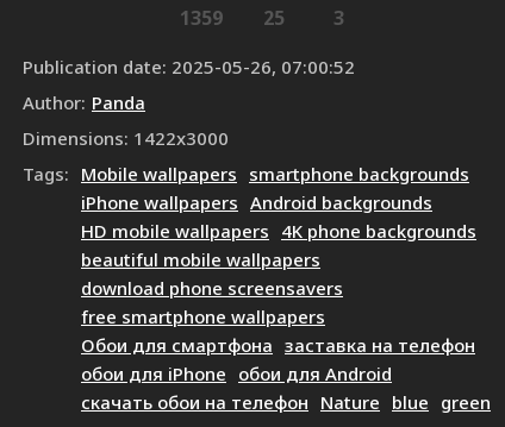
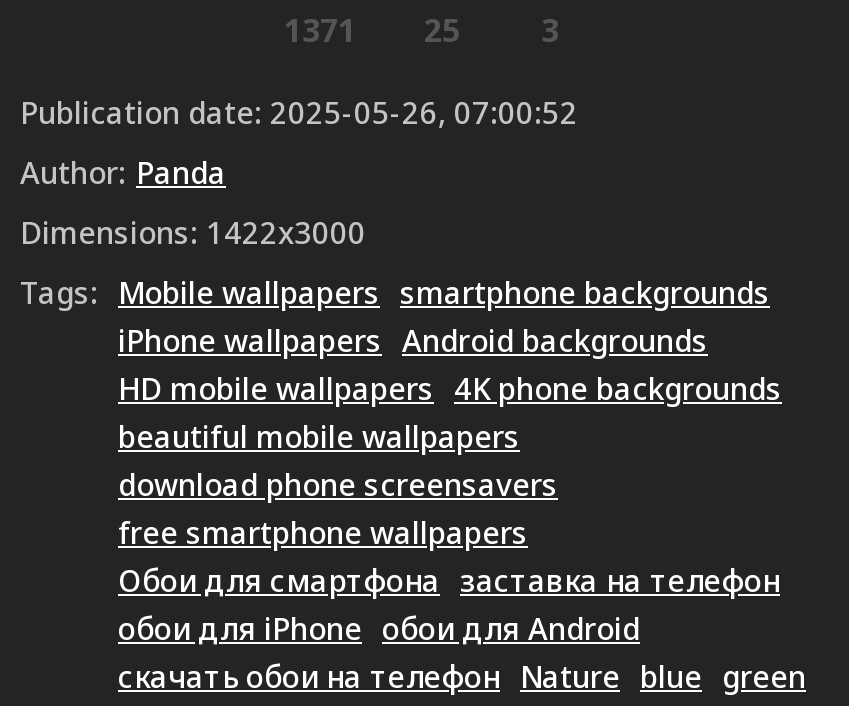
- 1359 25 3
+ 1371 25 3
